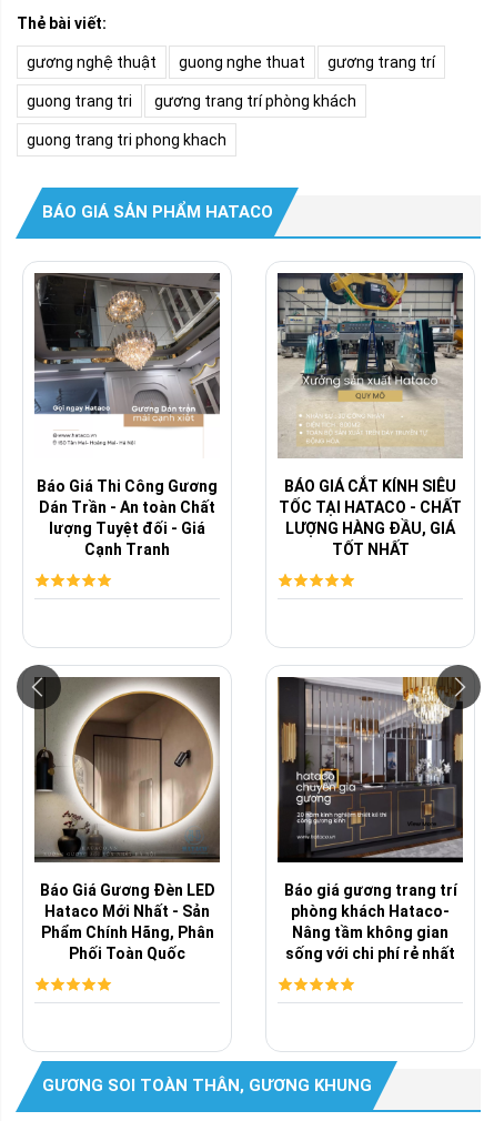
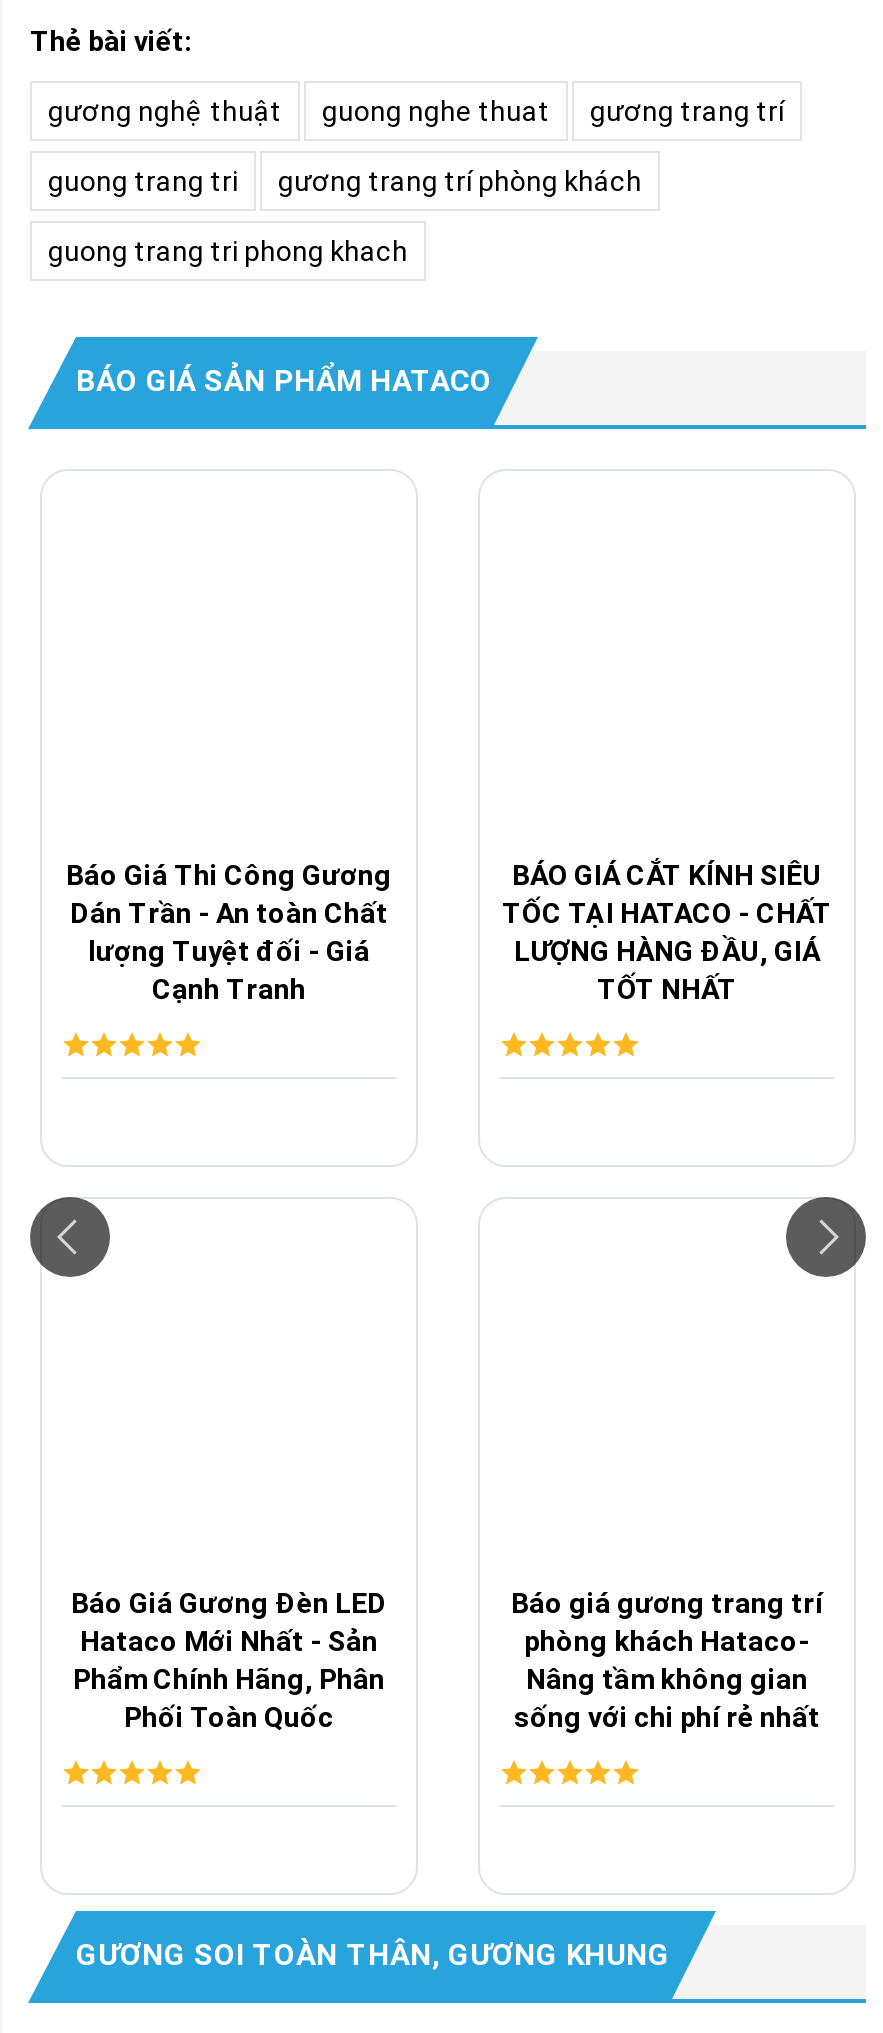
- [image]

- [image]

- [image]

- [image]
